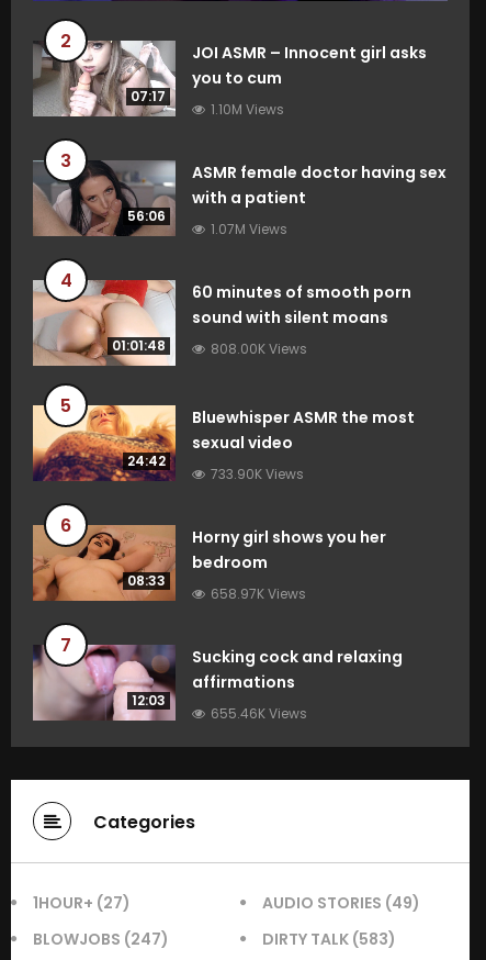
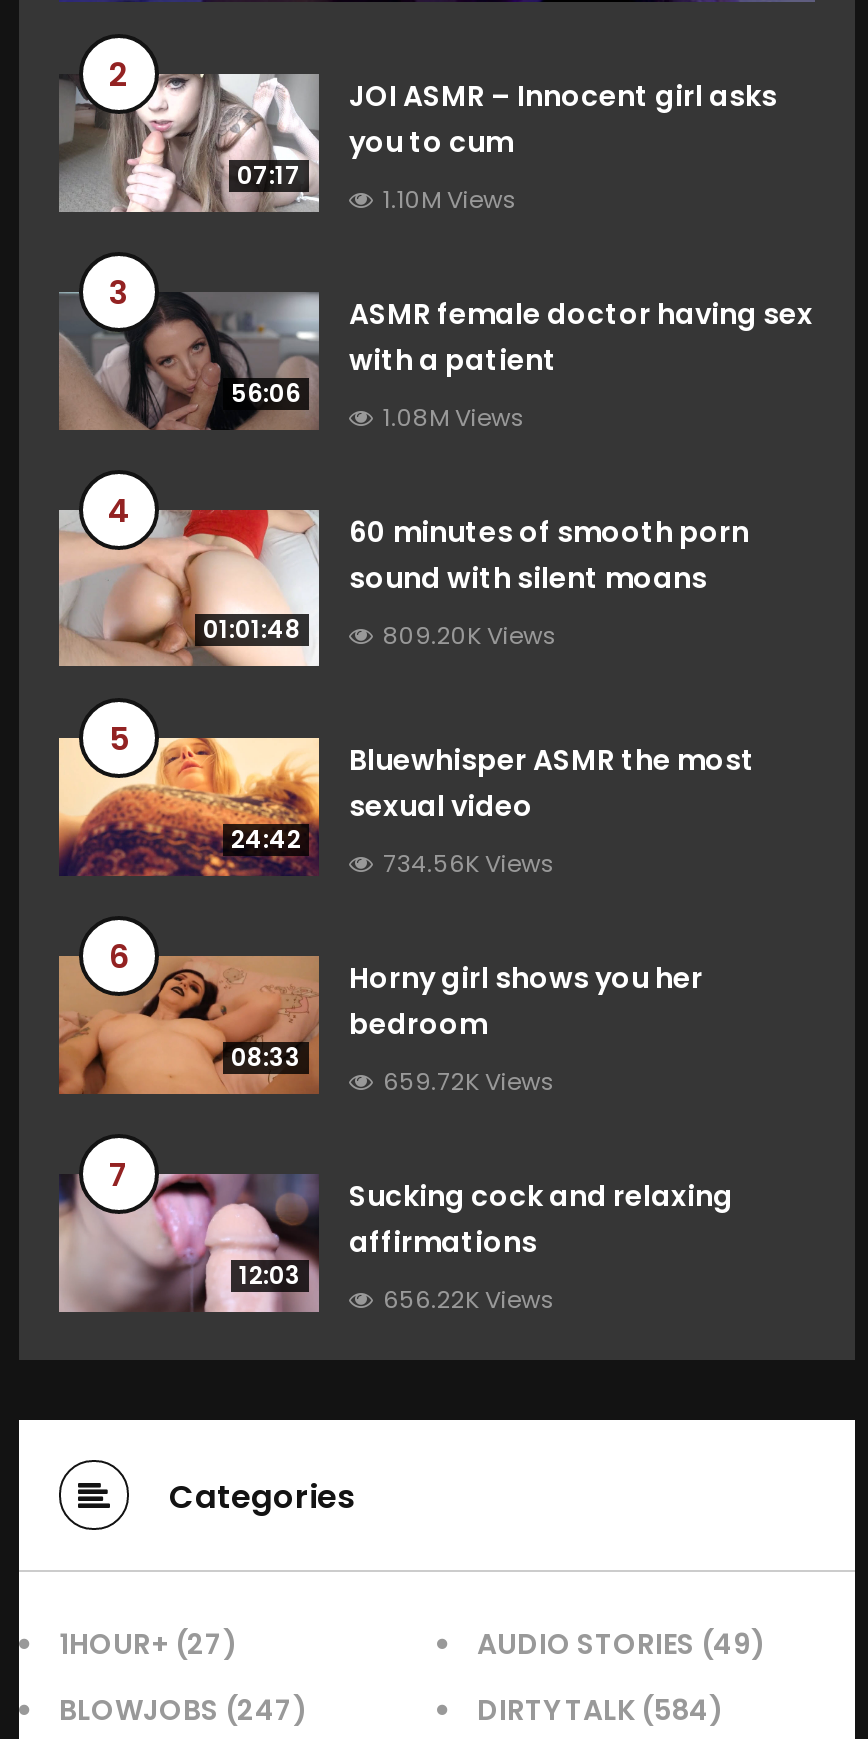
- 1.07M Views
+ 1.08M Views

- 808.00K Views
+ 809.20K Views

- 733.90K Views
+ 734.56K Views

- 658.97K Views
+ 659.72K Views

- 655.46K Views
+ 656.22K Views

- DIRTY TALK (583)
+ DIRTY TALK (584)
